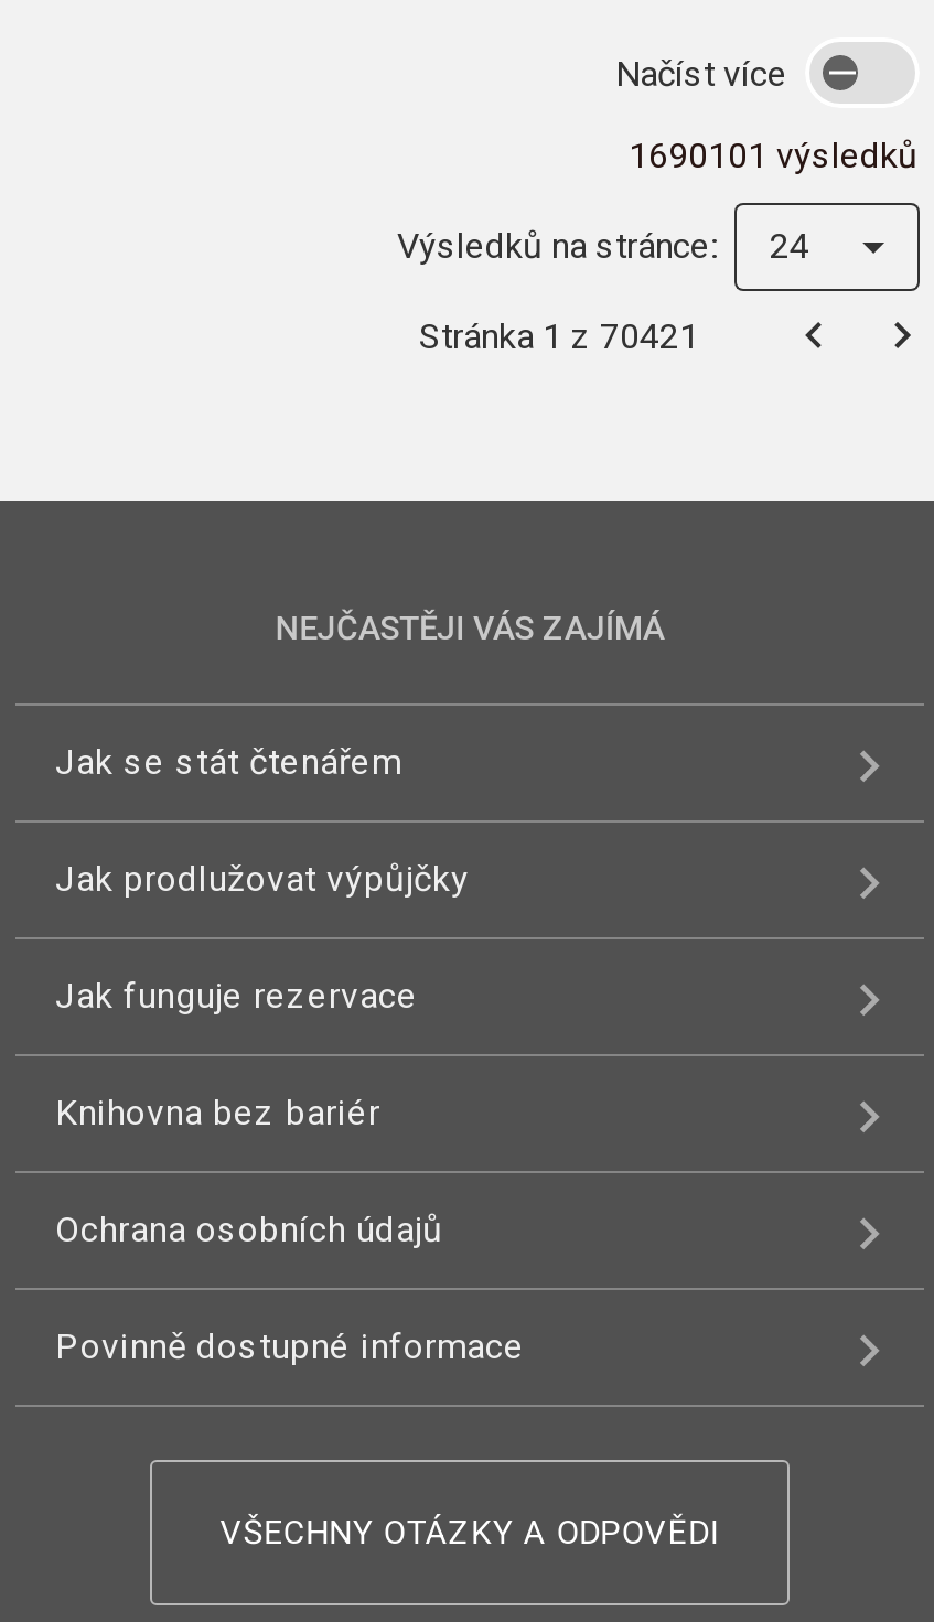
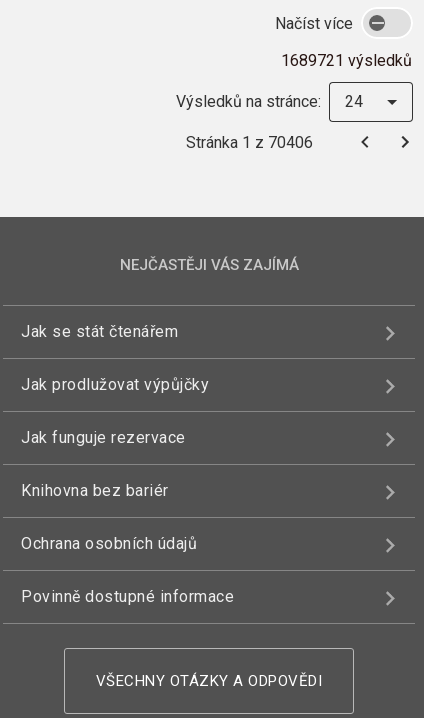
- 1690101 výsledků
+ 1689721 výsledků

- Stránka 1 z 70421
+ Stránka 1 z 70406
